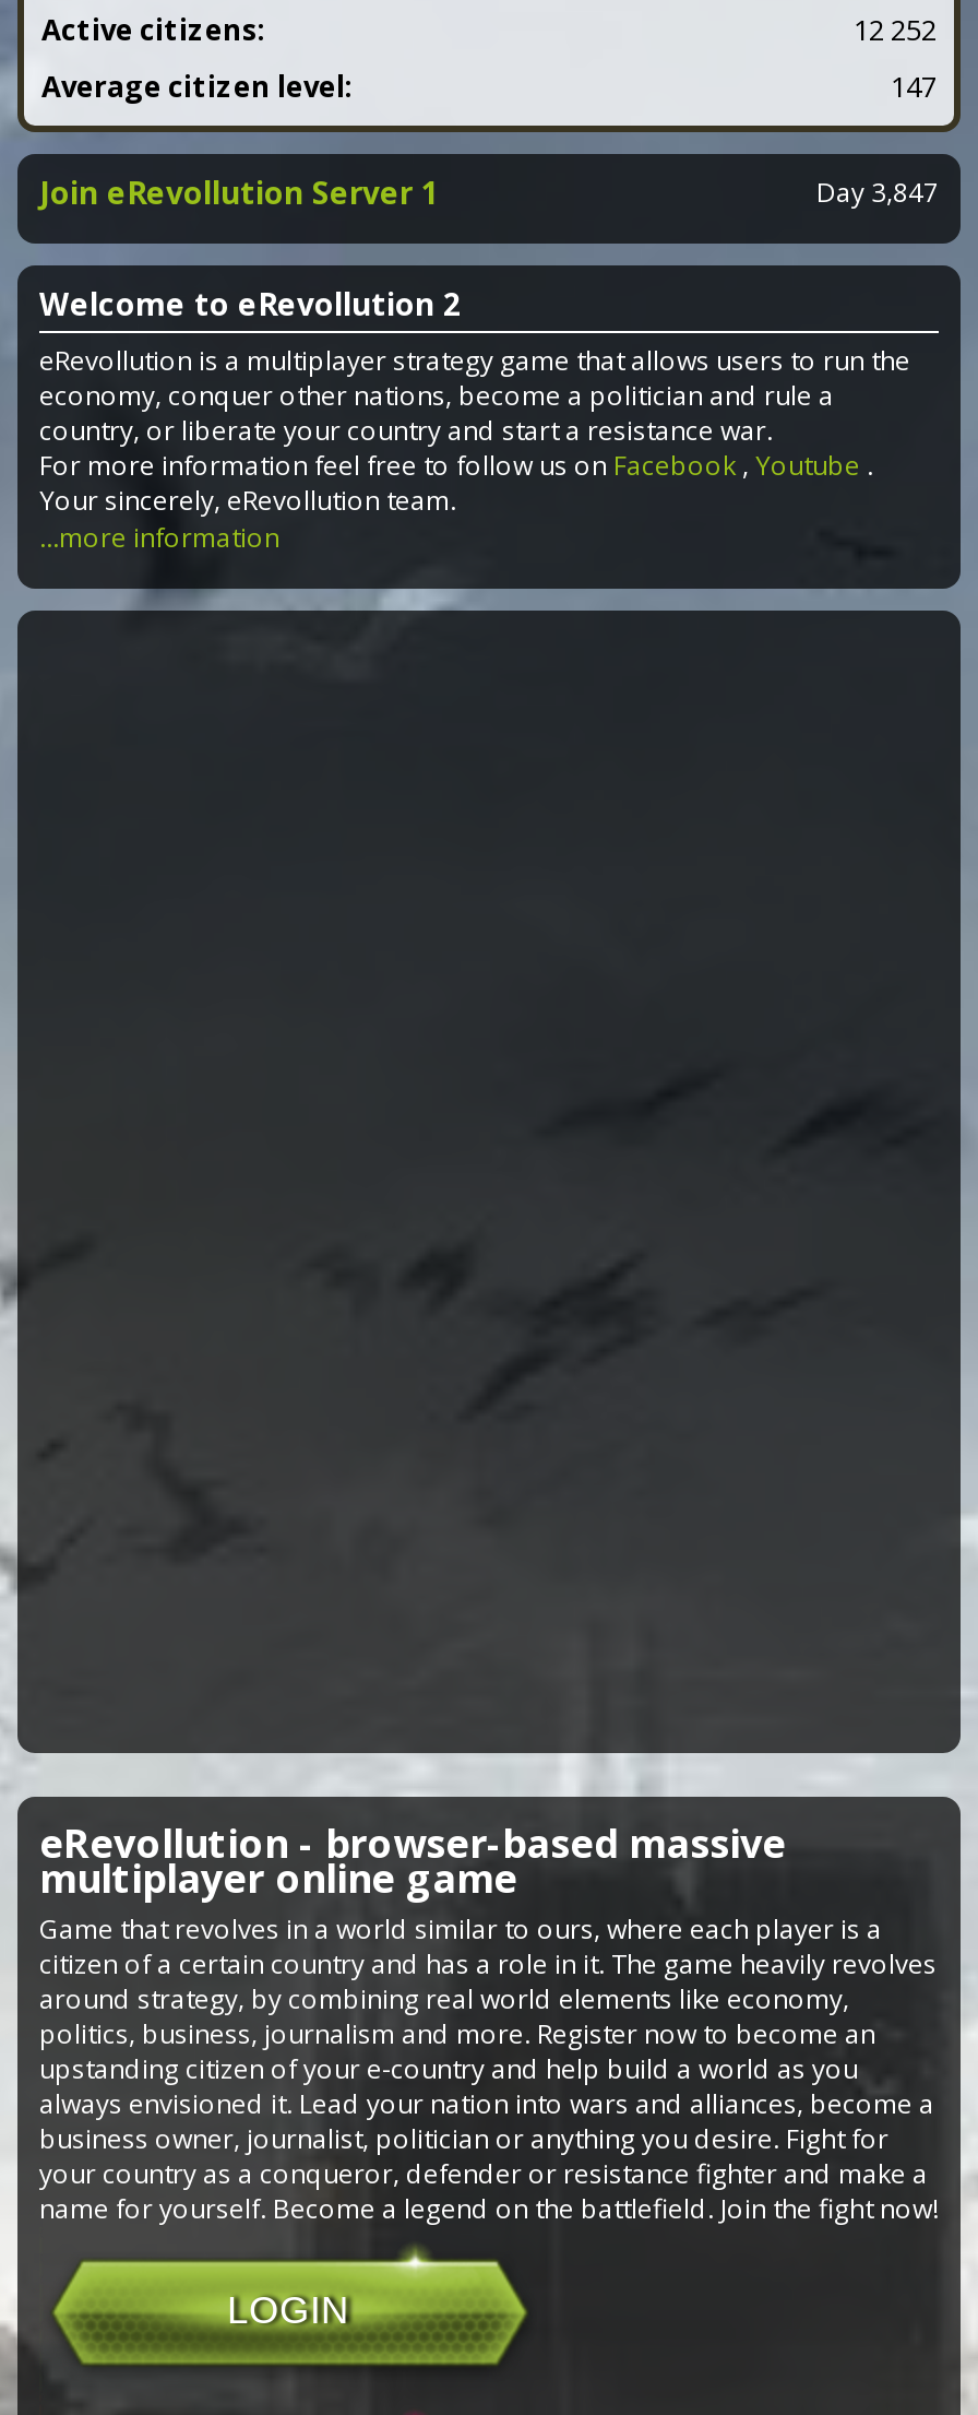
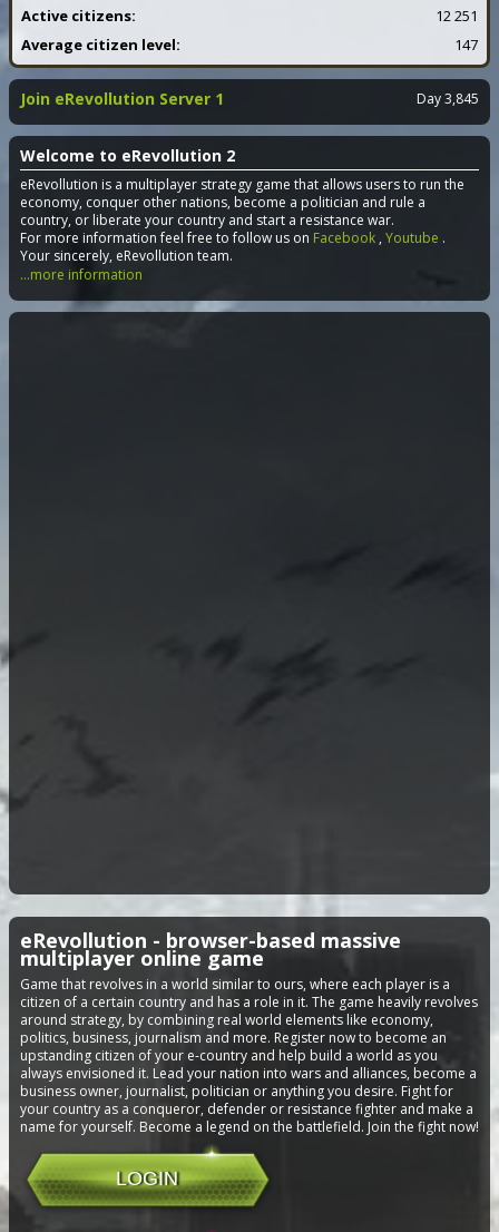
- 12 252
+ 12 251

- Day 3,847
+ Day 3,845
